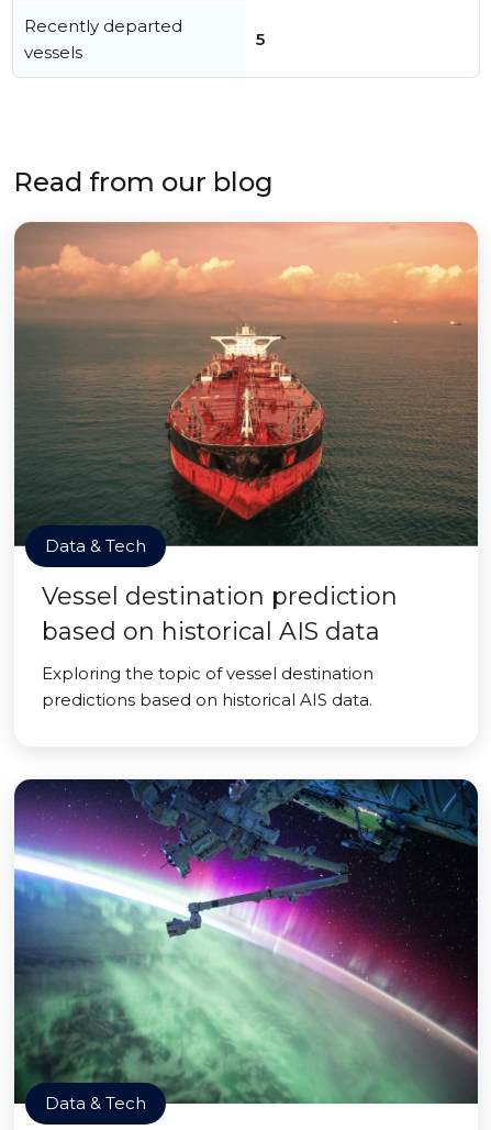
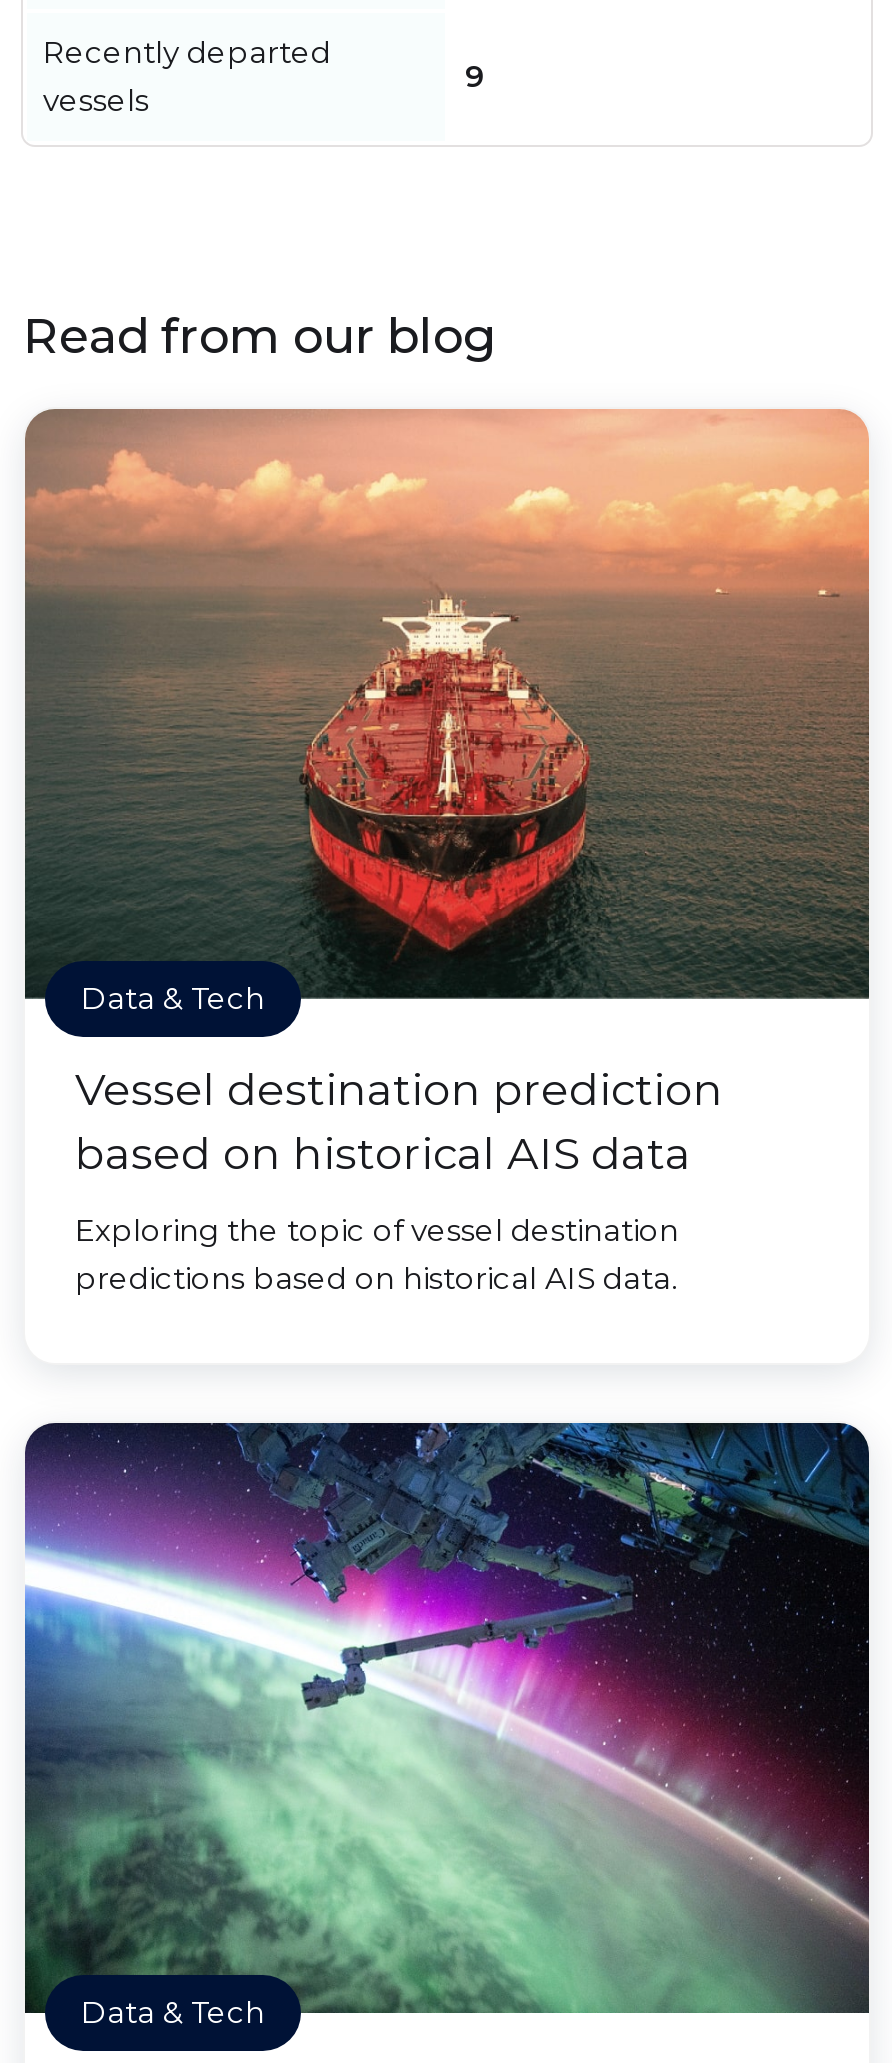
- 5
+ 9
